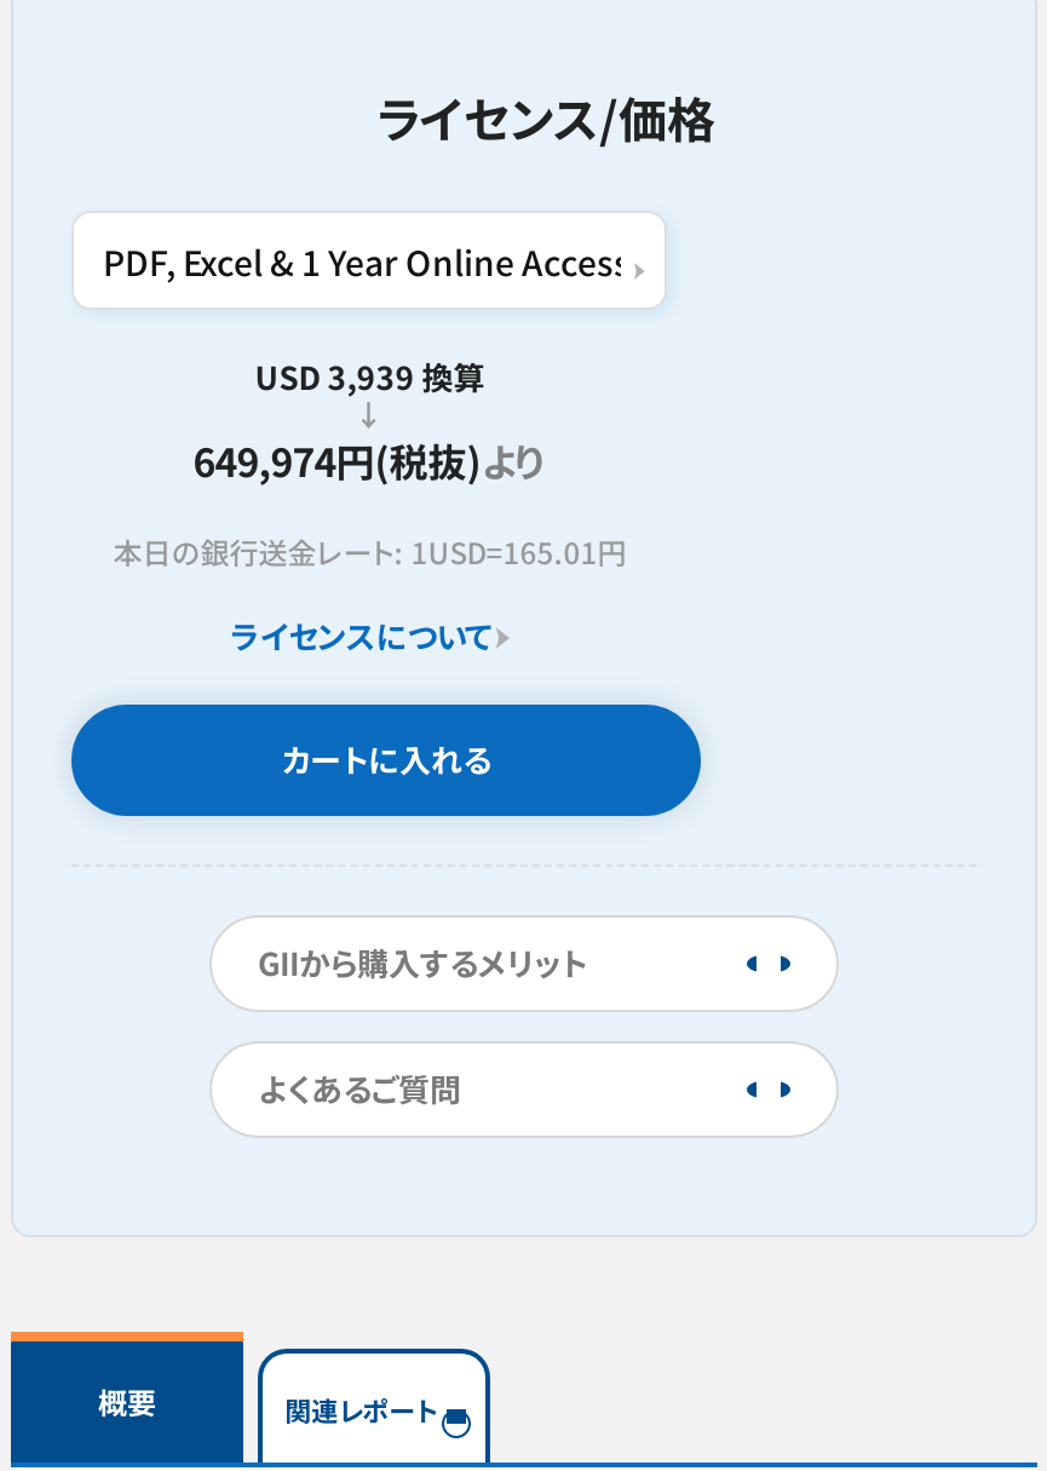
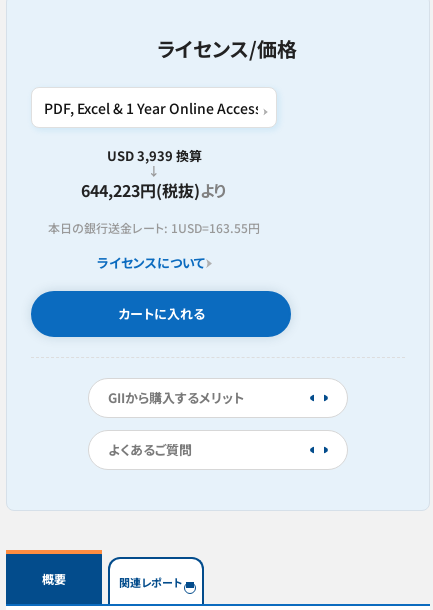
- 649,974円(税抜)より
+ 644,223円(税抜)より

- 本日の銀行送金レート: 1USD=165.01円
+ 本日の銀行送金レート: 1USD=163.55円
